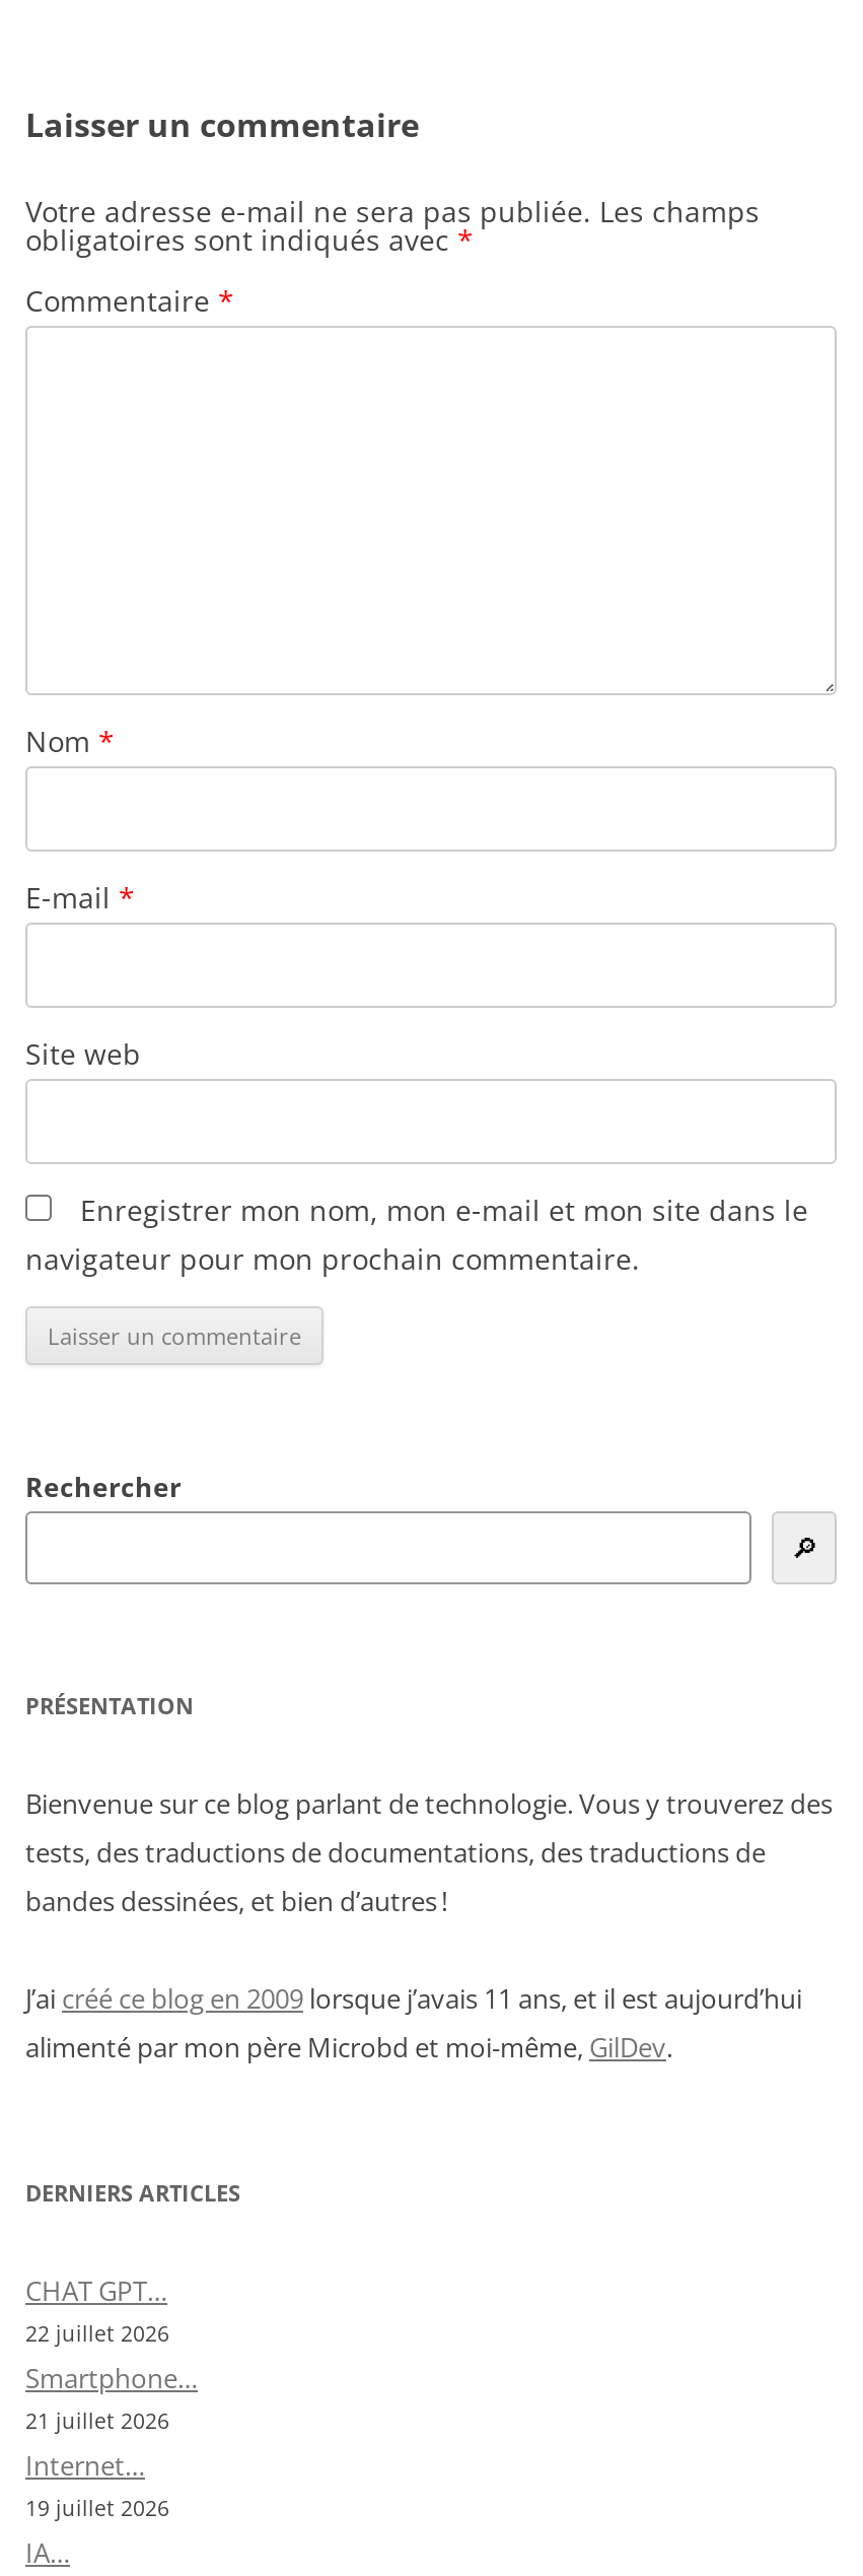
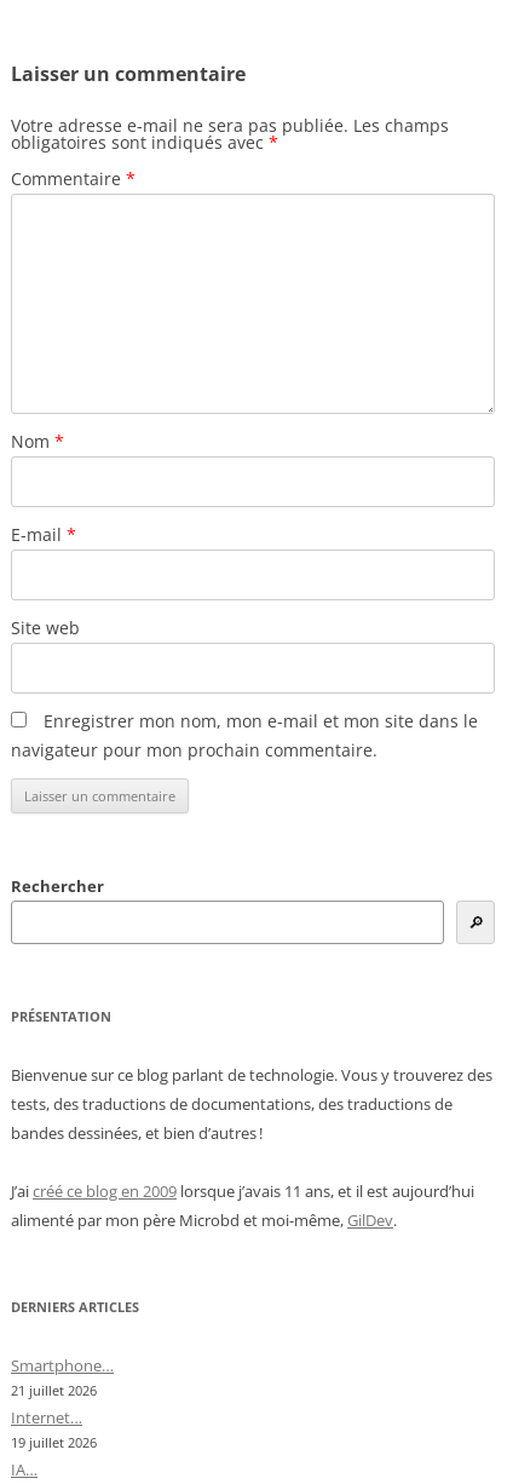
- CHAT GPT…
- 22 juillet 2026
